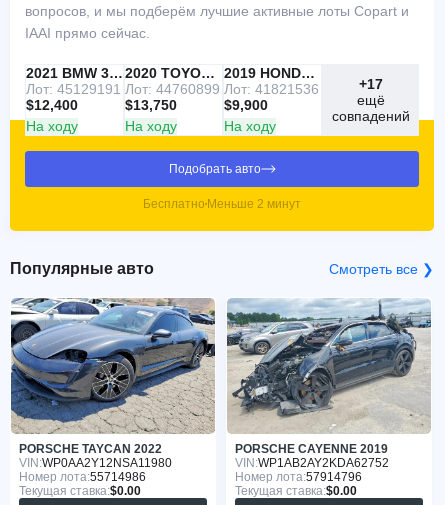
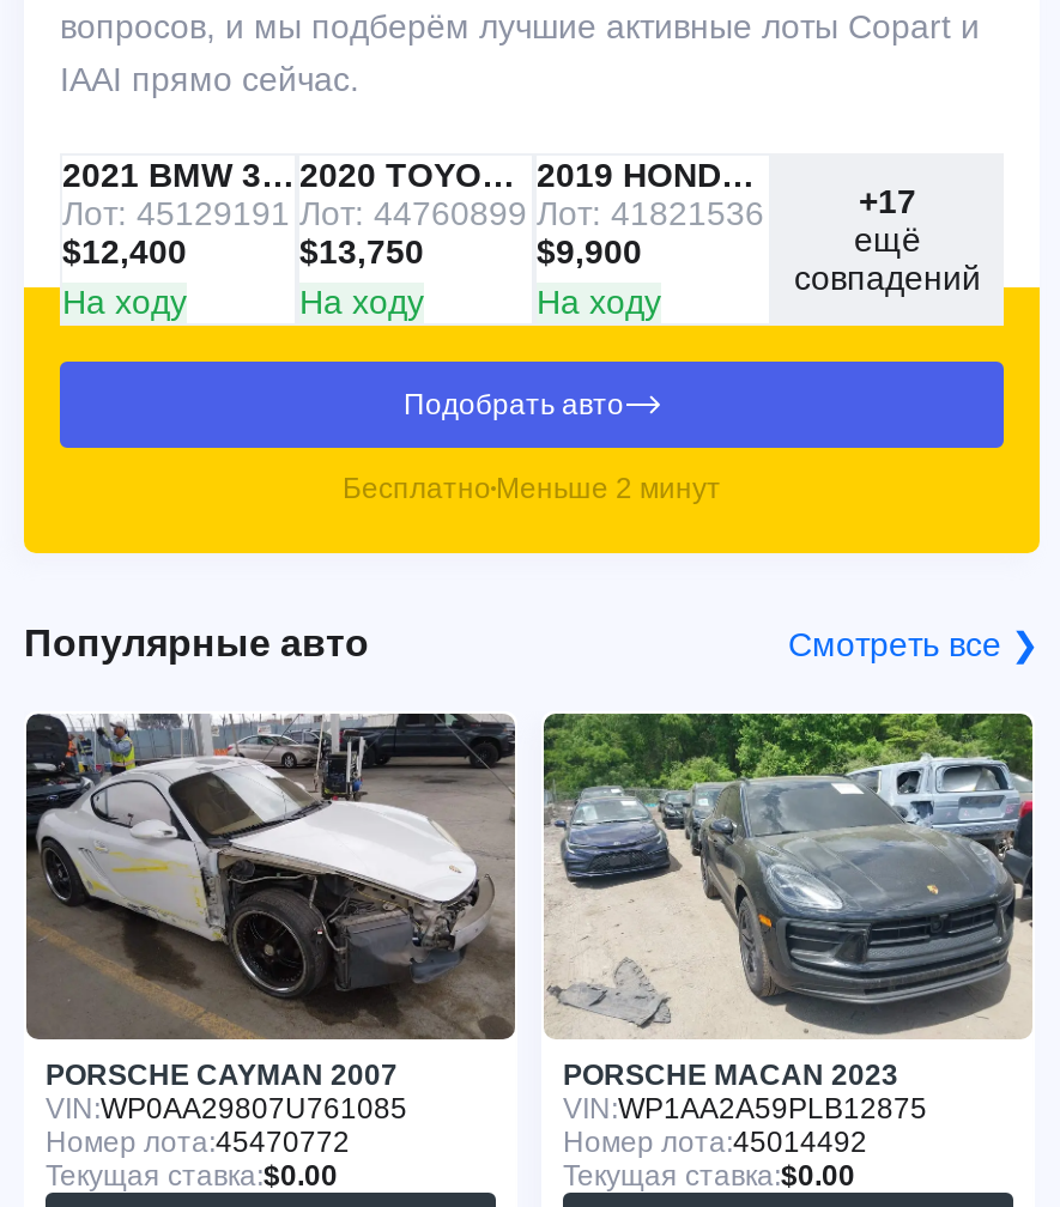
- [image]
- PORSCHE TAYCAN 2022
+ [image]
+ PORSCHE CAYMAN 2007

- [image]
- PORSCHE CAYENNE 2019
+ [image]
+ PORSCHE MACAN 2023

- VIN: WP0AA2Y12NSA11980
+ VIN: WP0AA29807U761085

- VIN: WP1AB2AY2KDA62752
+ VIN: WP1AA2A59PLB12875

- Номер лота:55714986
+ Номер лота:45470772

- Номер лота:57914796
+ Номер лота:45014492
